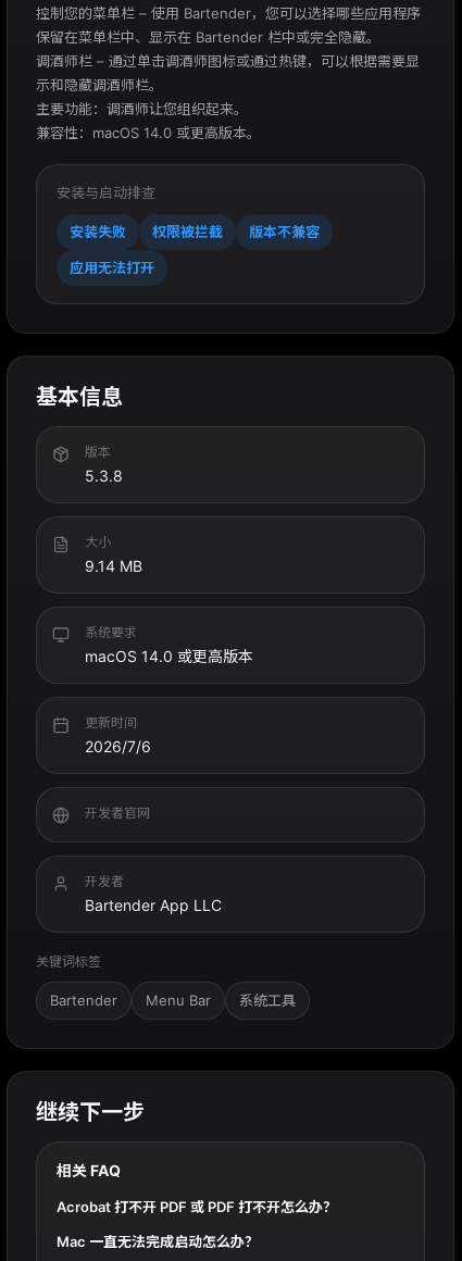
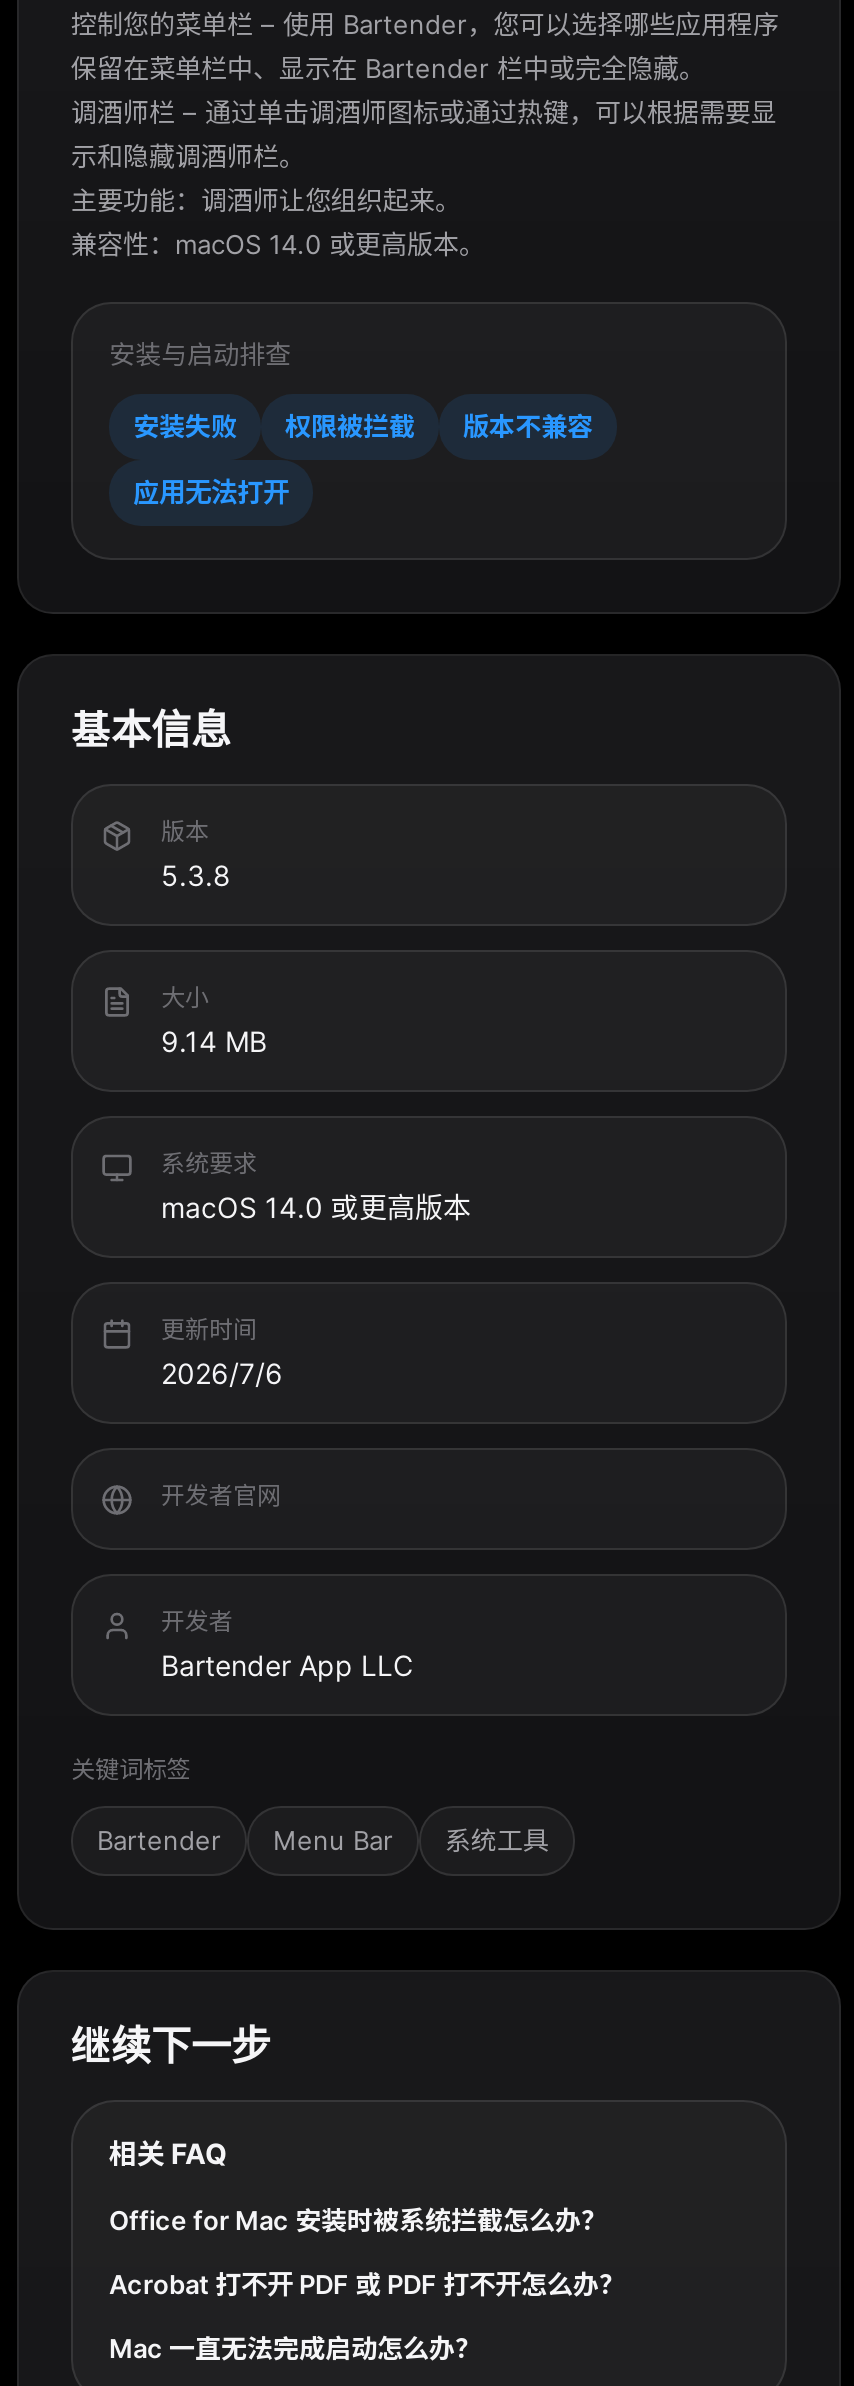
+ Office for Mac 安装时被系统拦截怎么办？
